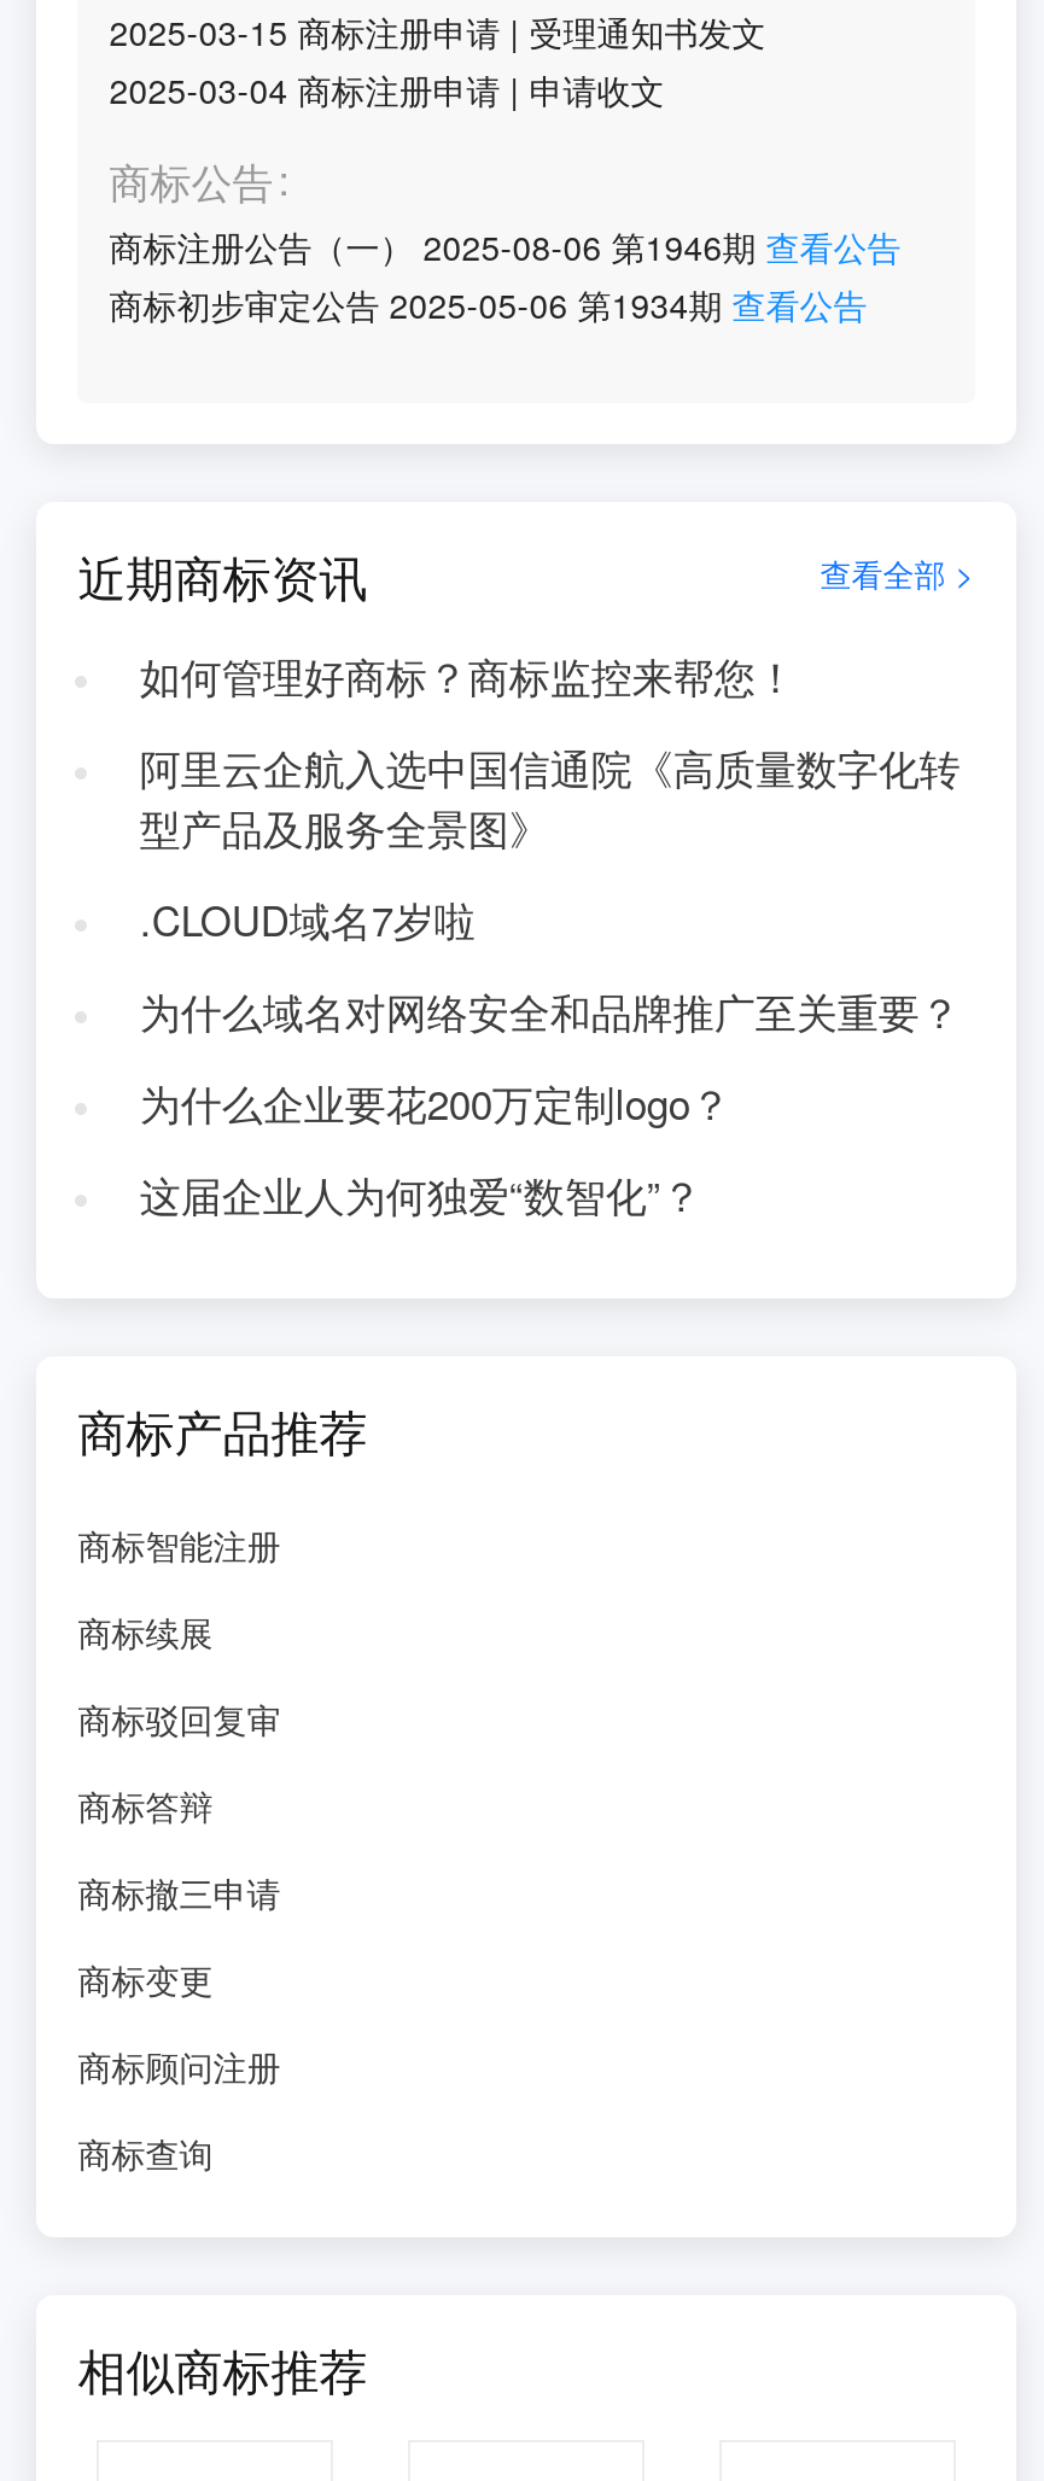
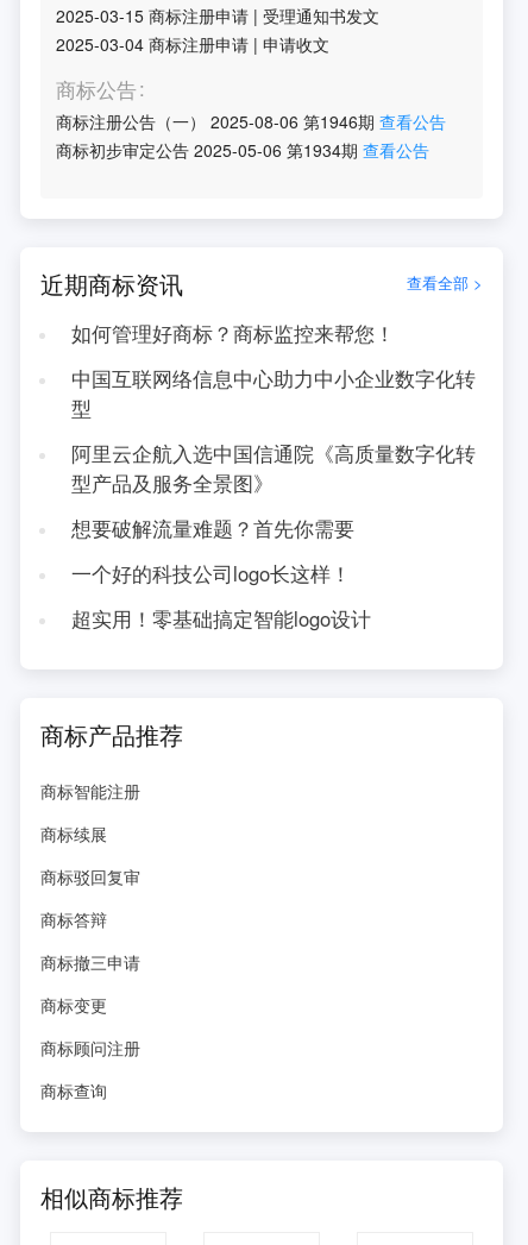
+ 中国互联网络信息中心助力中小企业数字化转
+ 型

moved down: 阿里云企航入选中国信通院《高质量数字化转 | 型产品及服务全景图》

- .CLOUD域名7岁啦
- 为什么域名对网络安全和品牌推广至关重要？
- 为什么企业要花200万定制logo？
- 这届企业人为何独爱“数智化”？
+ 想要破解流量难题？首先你需要
+ 一个好的科技公司logo长这样！
+ 超实用！零基础搞定智能logo设计
